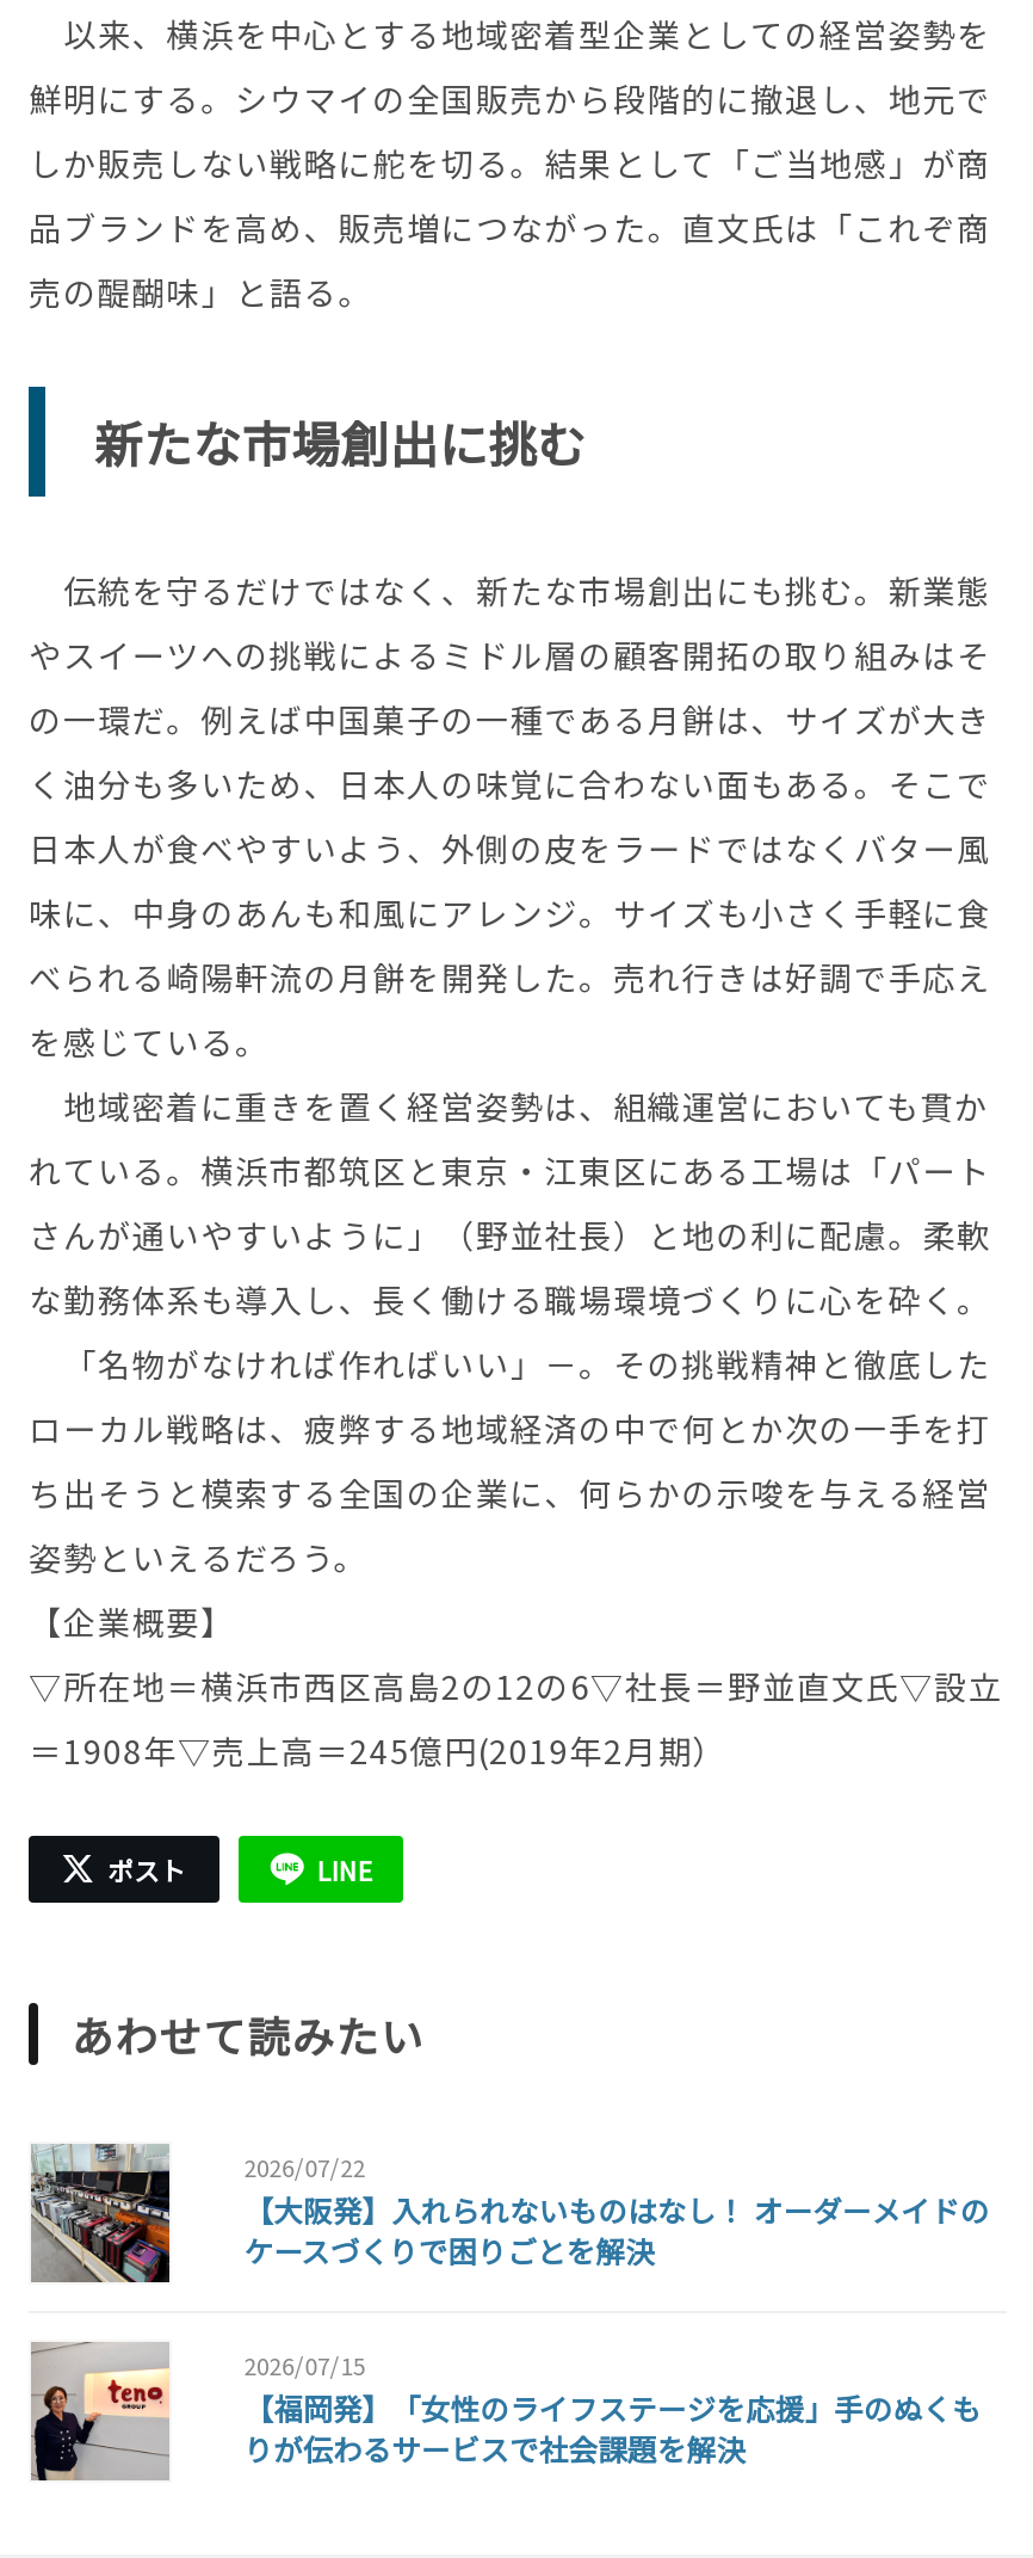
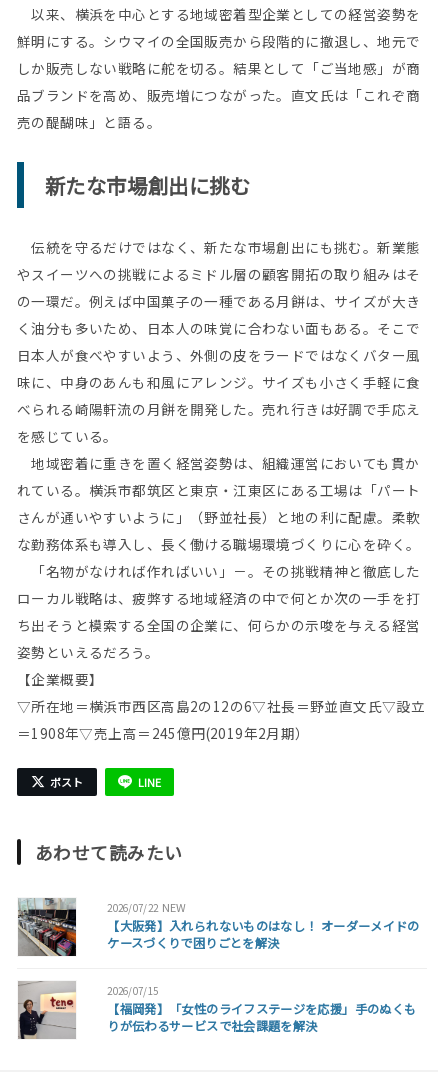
- 2026/07/22
+ 2026/07/22 NEW
